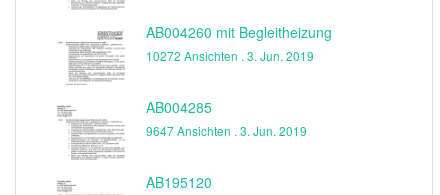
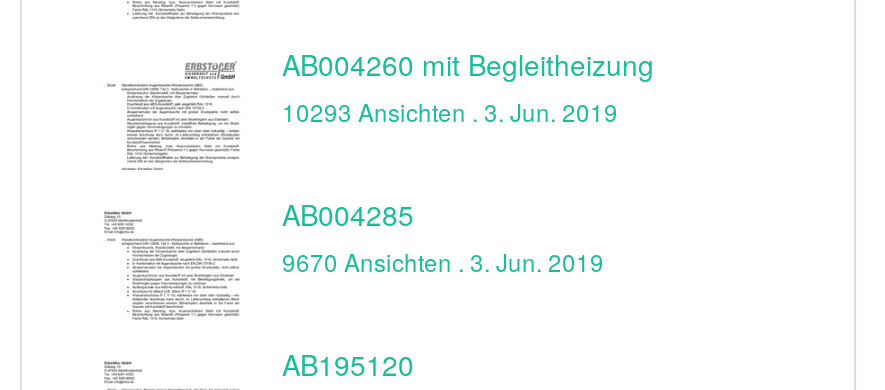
- 10272 Ansichten . 3. Jun. 2019
+ 10293 Ansichten . 3. Jun. 2019

- 9647 Ansichten . 3. Jun. 2019
+ 9670 Ansichten . 3. Jun. 2019
